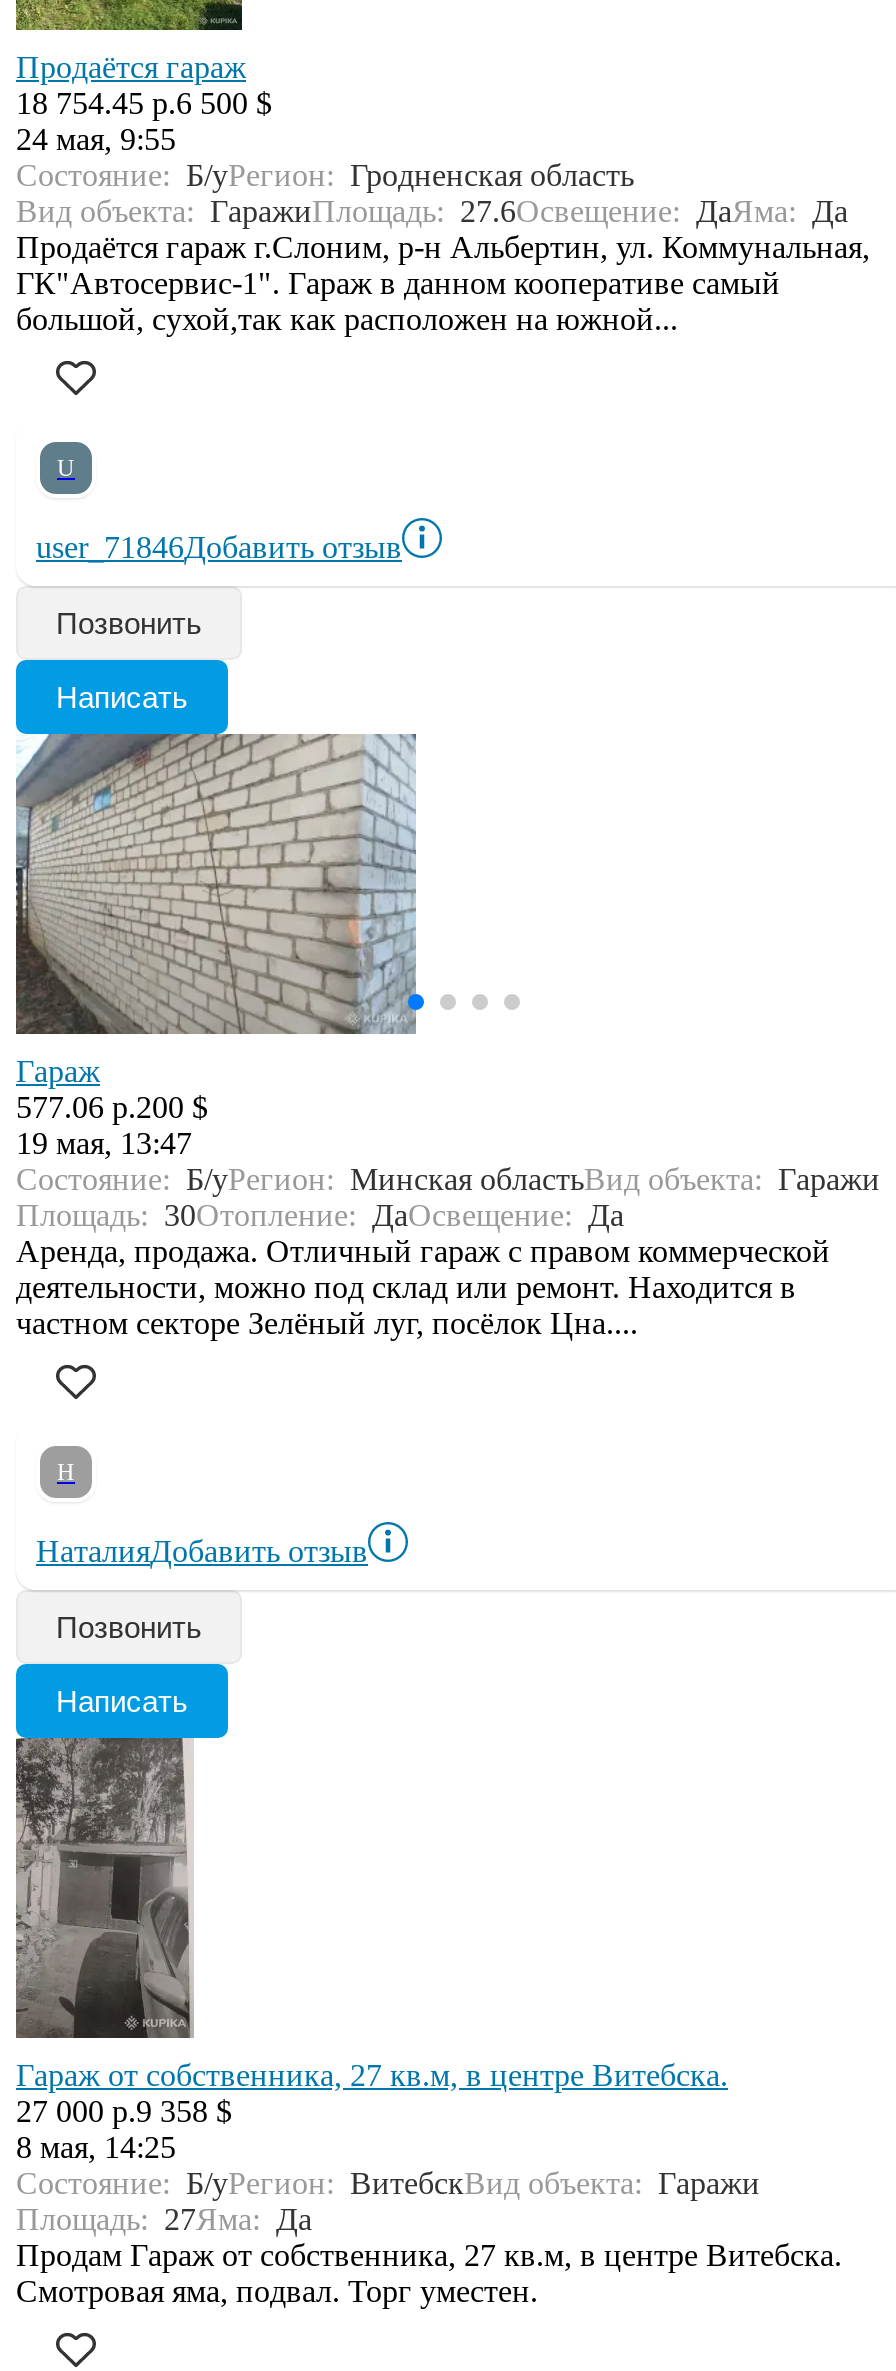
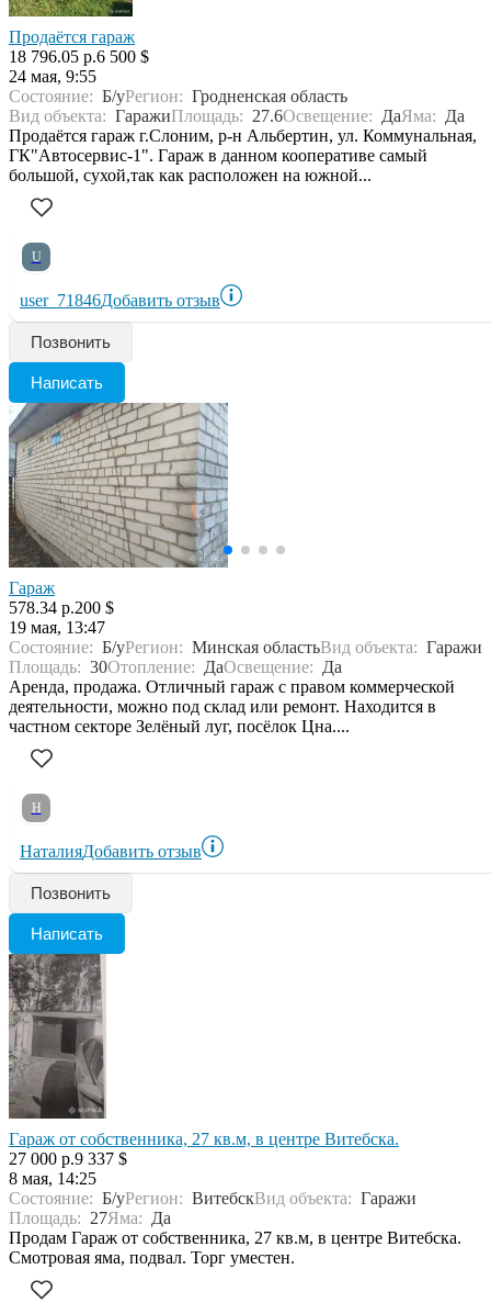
- 18 754.45 р.6 500 $
+ 18 796.05 р.6 500 $

- 577.06 р.200 $
+ 578.34 р.200 $

- 27 000 р.9 358 $
+ 27 000 р.9 337 $
